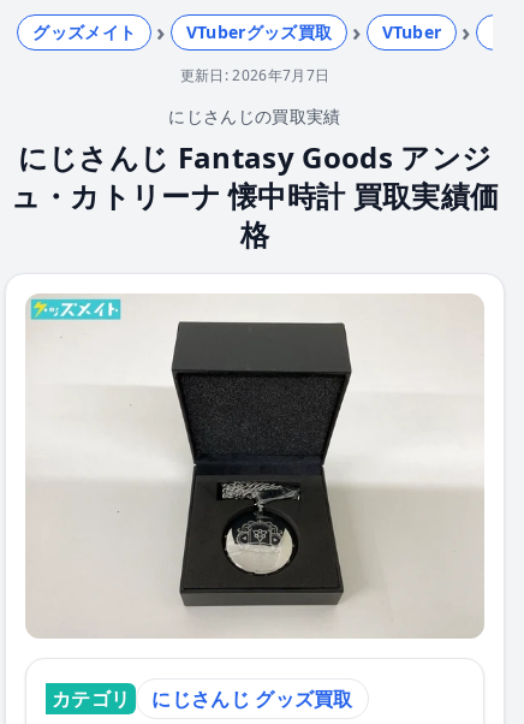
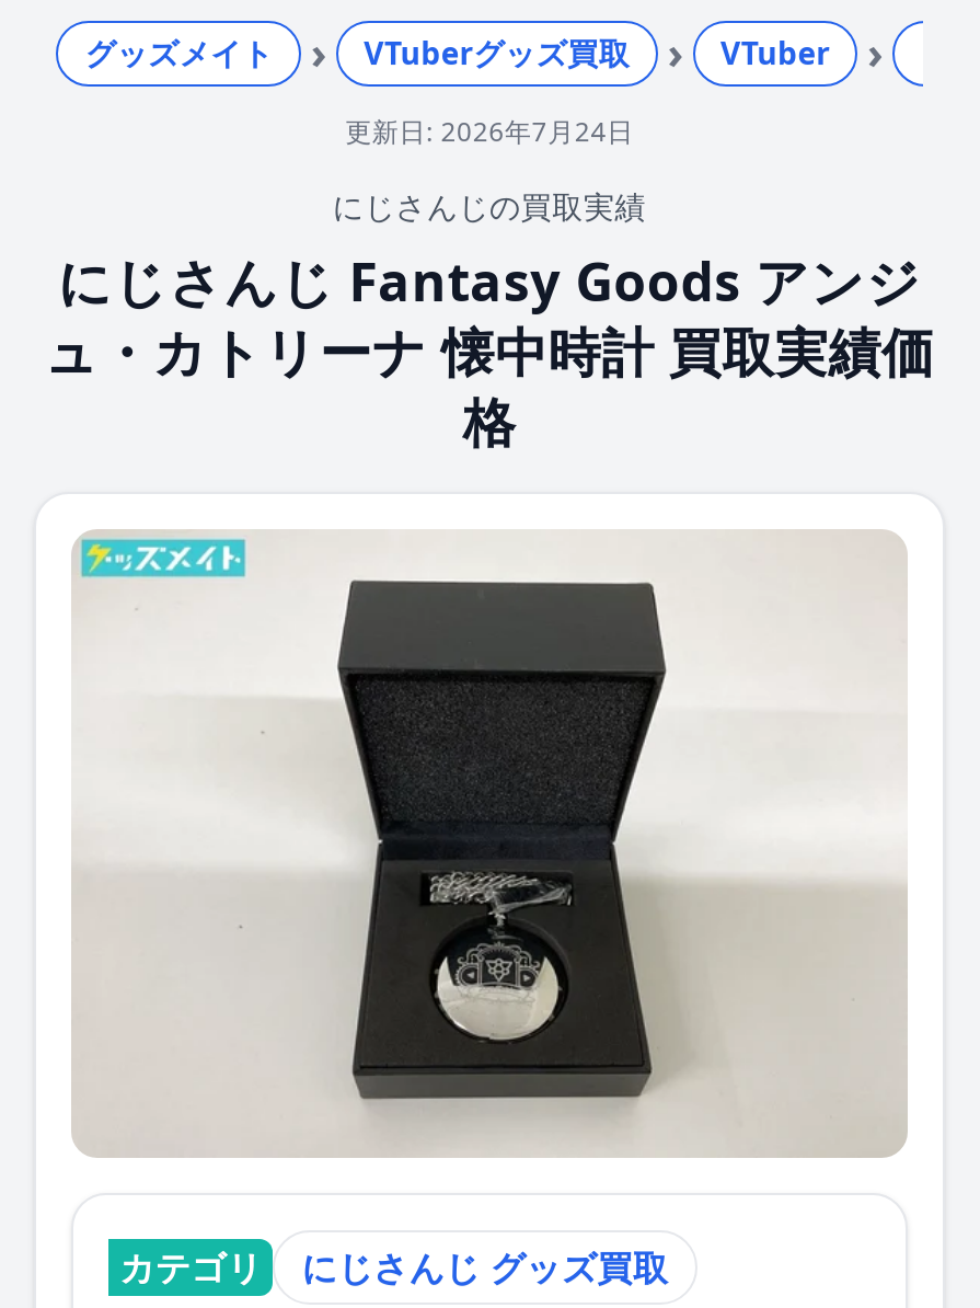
- 更新日: 2026年7月7日
+ 更新日: 2026年7月24日
